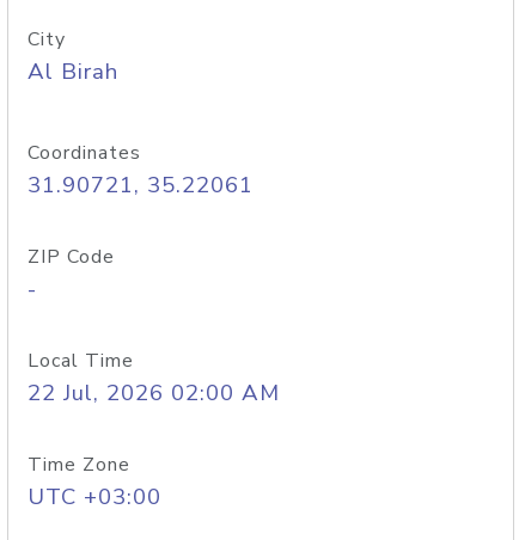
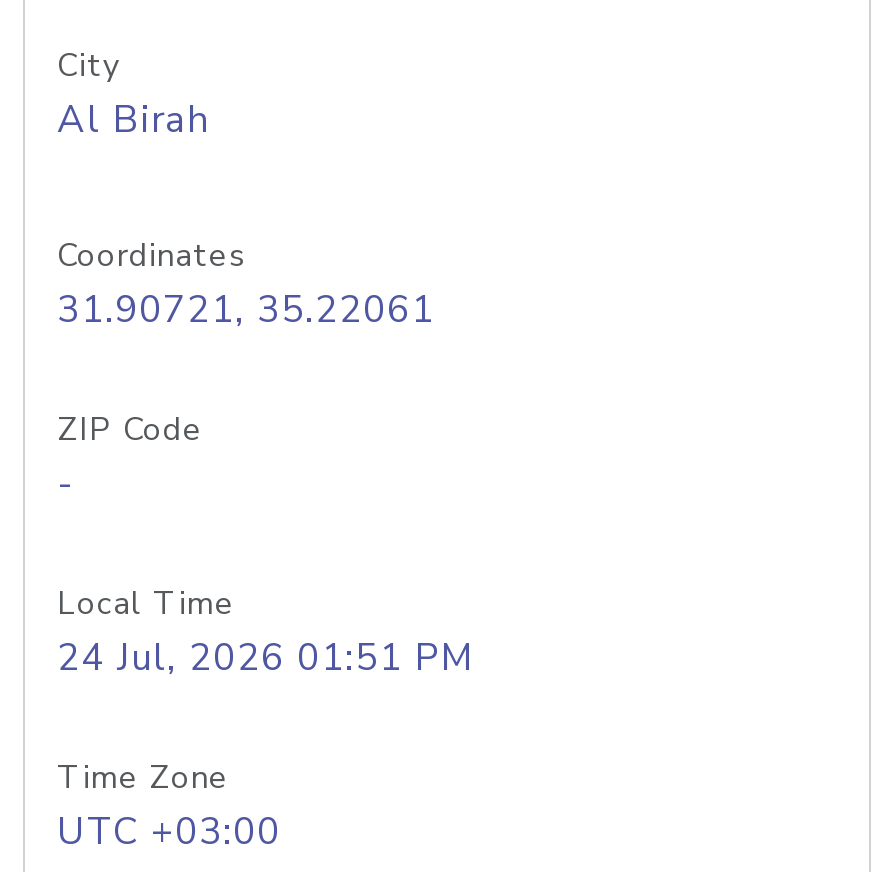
- 22 Jul, 2026 02:00 AM
+ 24 Jul, 2026 01:51 PM
